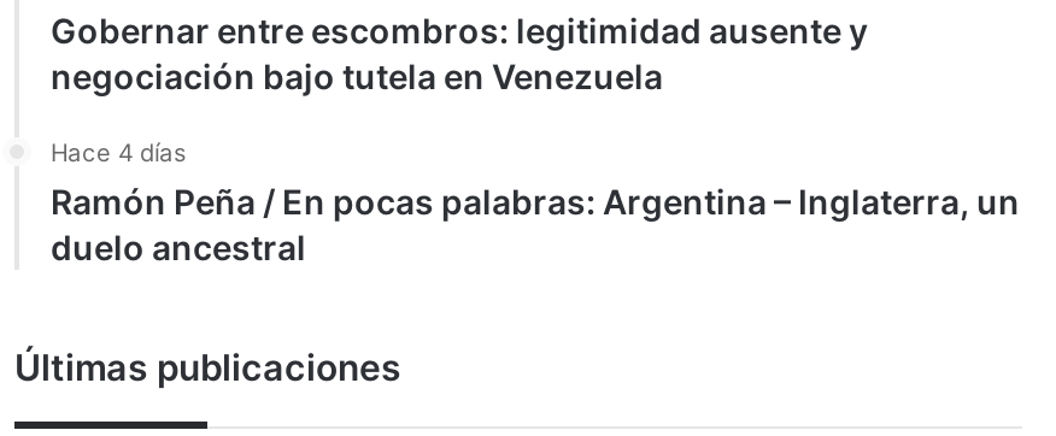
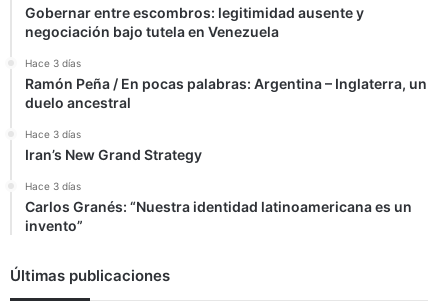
- Hace 4 días
+ Hace 3 días

+ Hace 3 días
+ Iran’s New Grand Strategy
+ Hace 3 días
+ Carlos Granés: “Nuestra identidad latinoamericana es un
+ invento”
